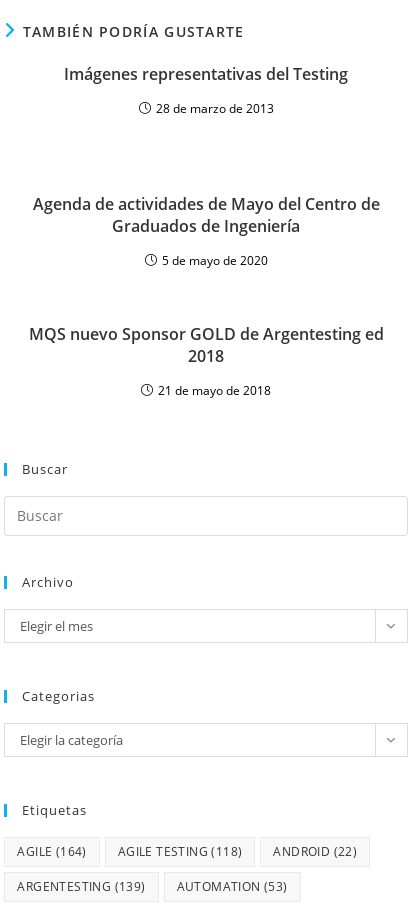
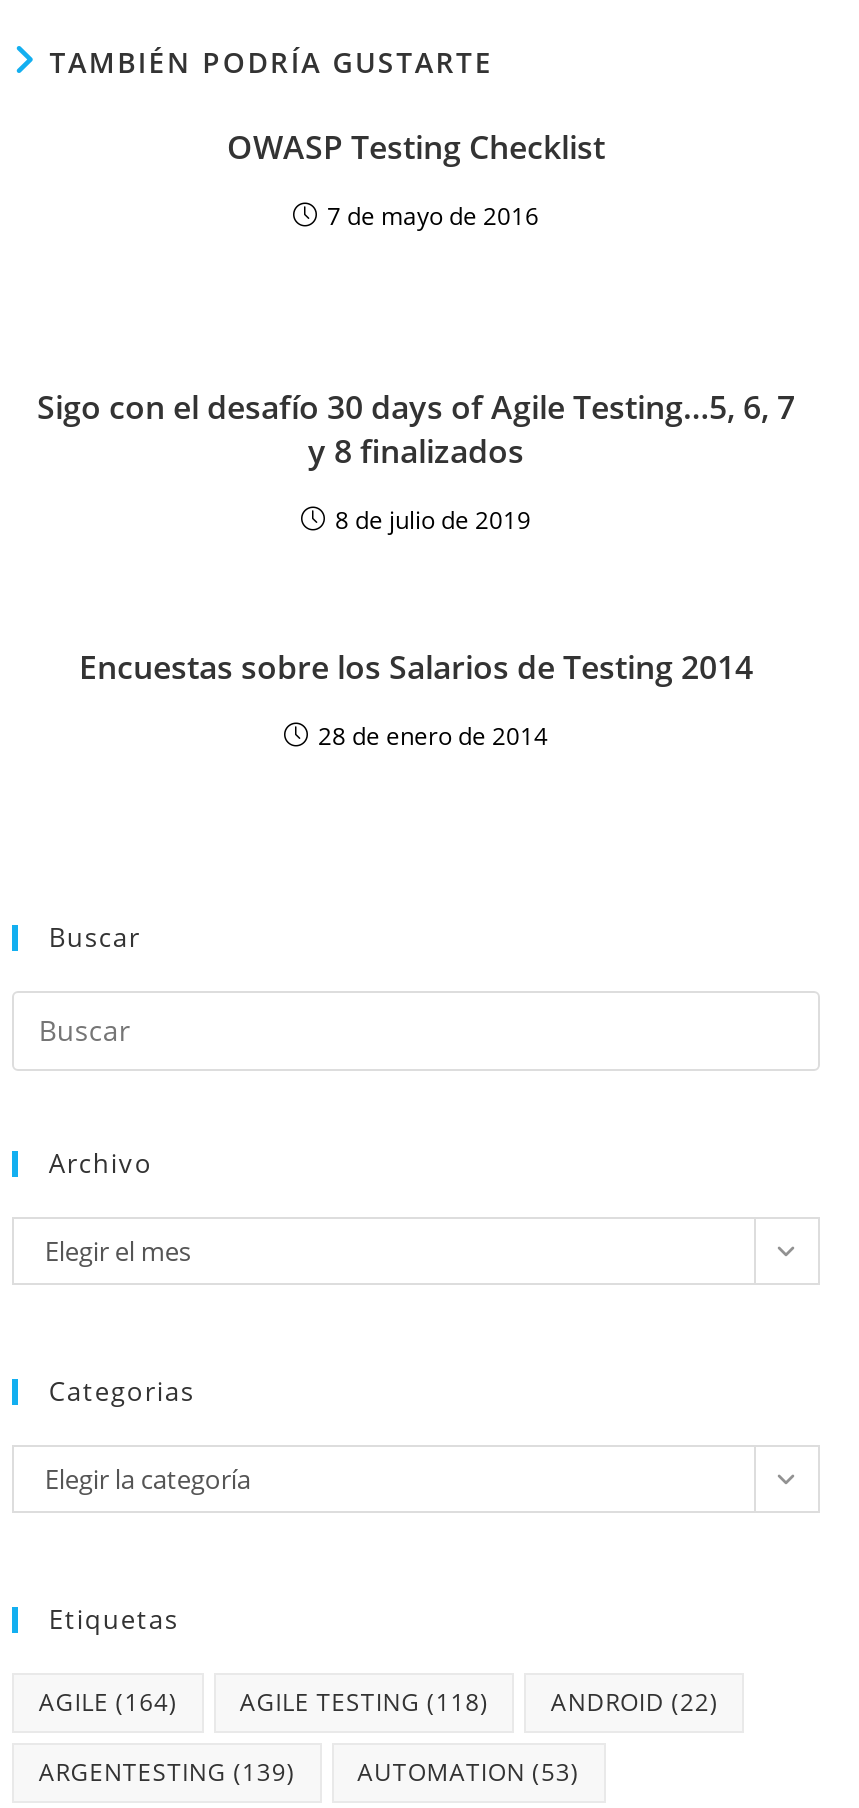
- Imágenes representativas del Testing
+ OWASP Testing Checklist

- 28 de marzo de 2013
+ 7 de mayo de 2016

- Agenda de actividades de Mayo del Centro de
- Graduados de Ingeniería
+ Sigo con el desafío 30 days of Agile Testing…5, 6, 7
+ y 8 finalizados

- 5 de mayo de 2020
+ 8 de julio de 2019

- MQS nuevo Sponsor GOLD de Argentesting ed
- 2018
+ Encuestas sobre los Salarios de Testing 2014

- 21 de mayo de 2018
+ 28 de enero de 2014
